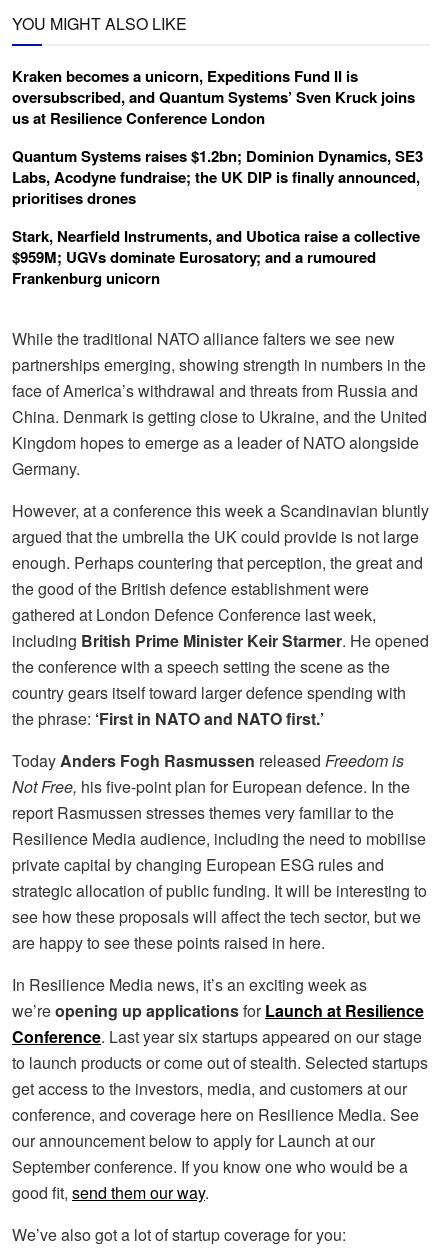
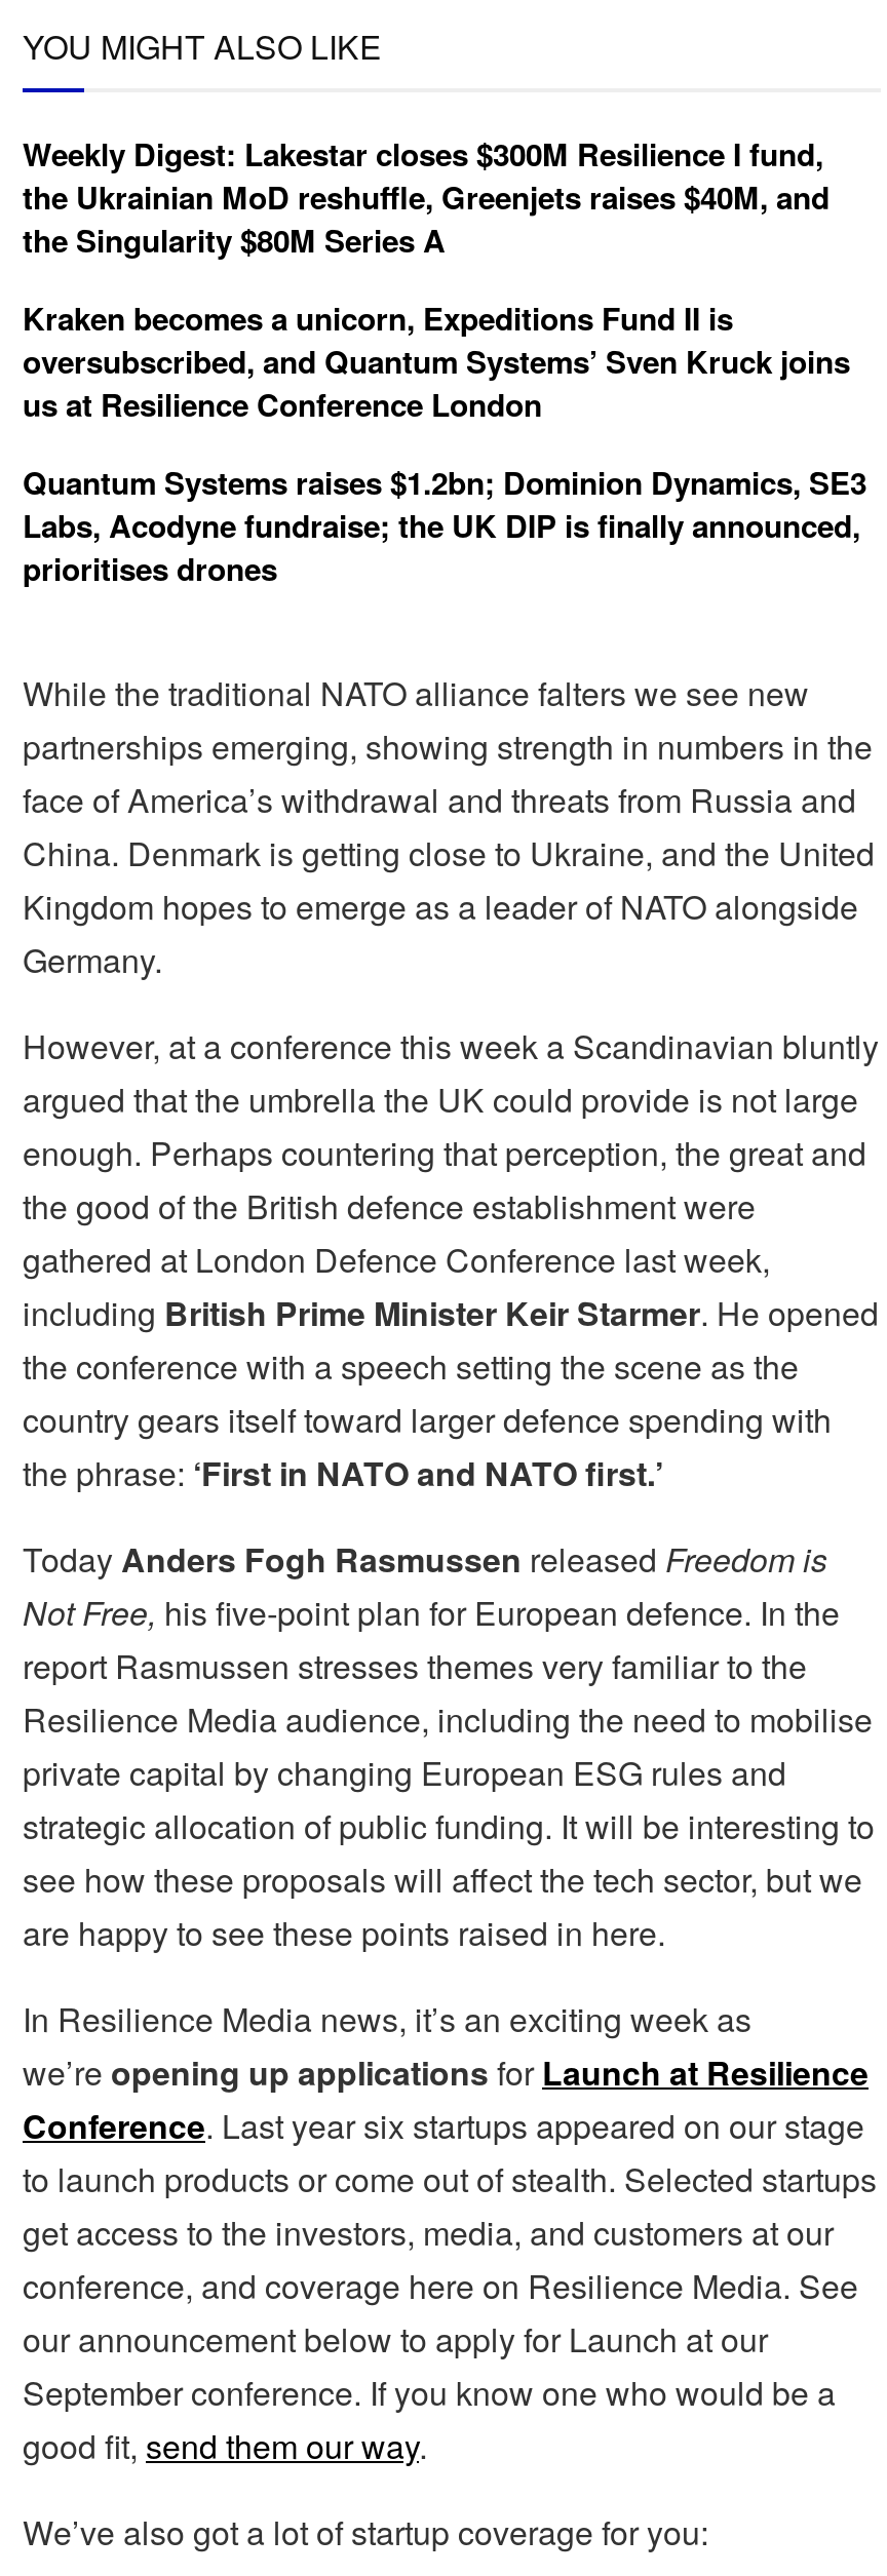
+ Weekly Digest: Lakestar closes $300M Resilience I fund,
+ the Ukrainian MoD reshuffle, Greenjets raises $40M, and
+ the Singularity $80M Series A

moved down: Kraken becomes a unicorn, Expeditions Fund II is | oversubscribed, and Quantum Systems’ Sven Kruck joins | us at Resilience Conference London | Quantum Systems raises $1.2bn; Dominion Dynamics, SE3 | Labs, Acodyne fundraise; the UK DIP is finally announced, | prioritises drones

- Stark, Nearfield Instruments, and Ubotica raise a collective
- $959M; UGVs dominate Eurosatory; and a rumoured
- Frankenburg unicorn
